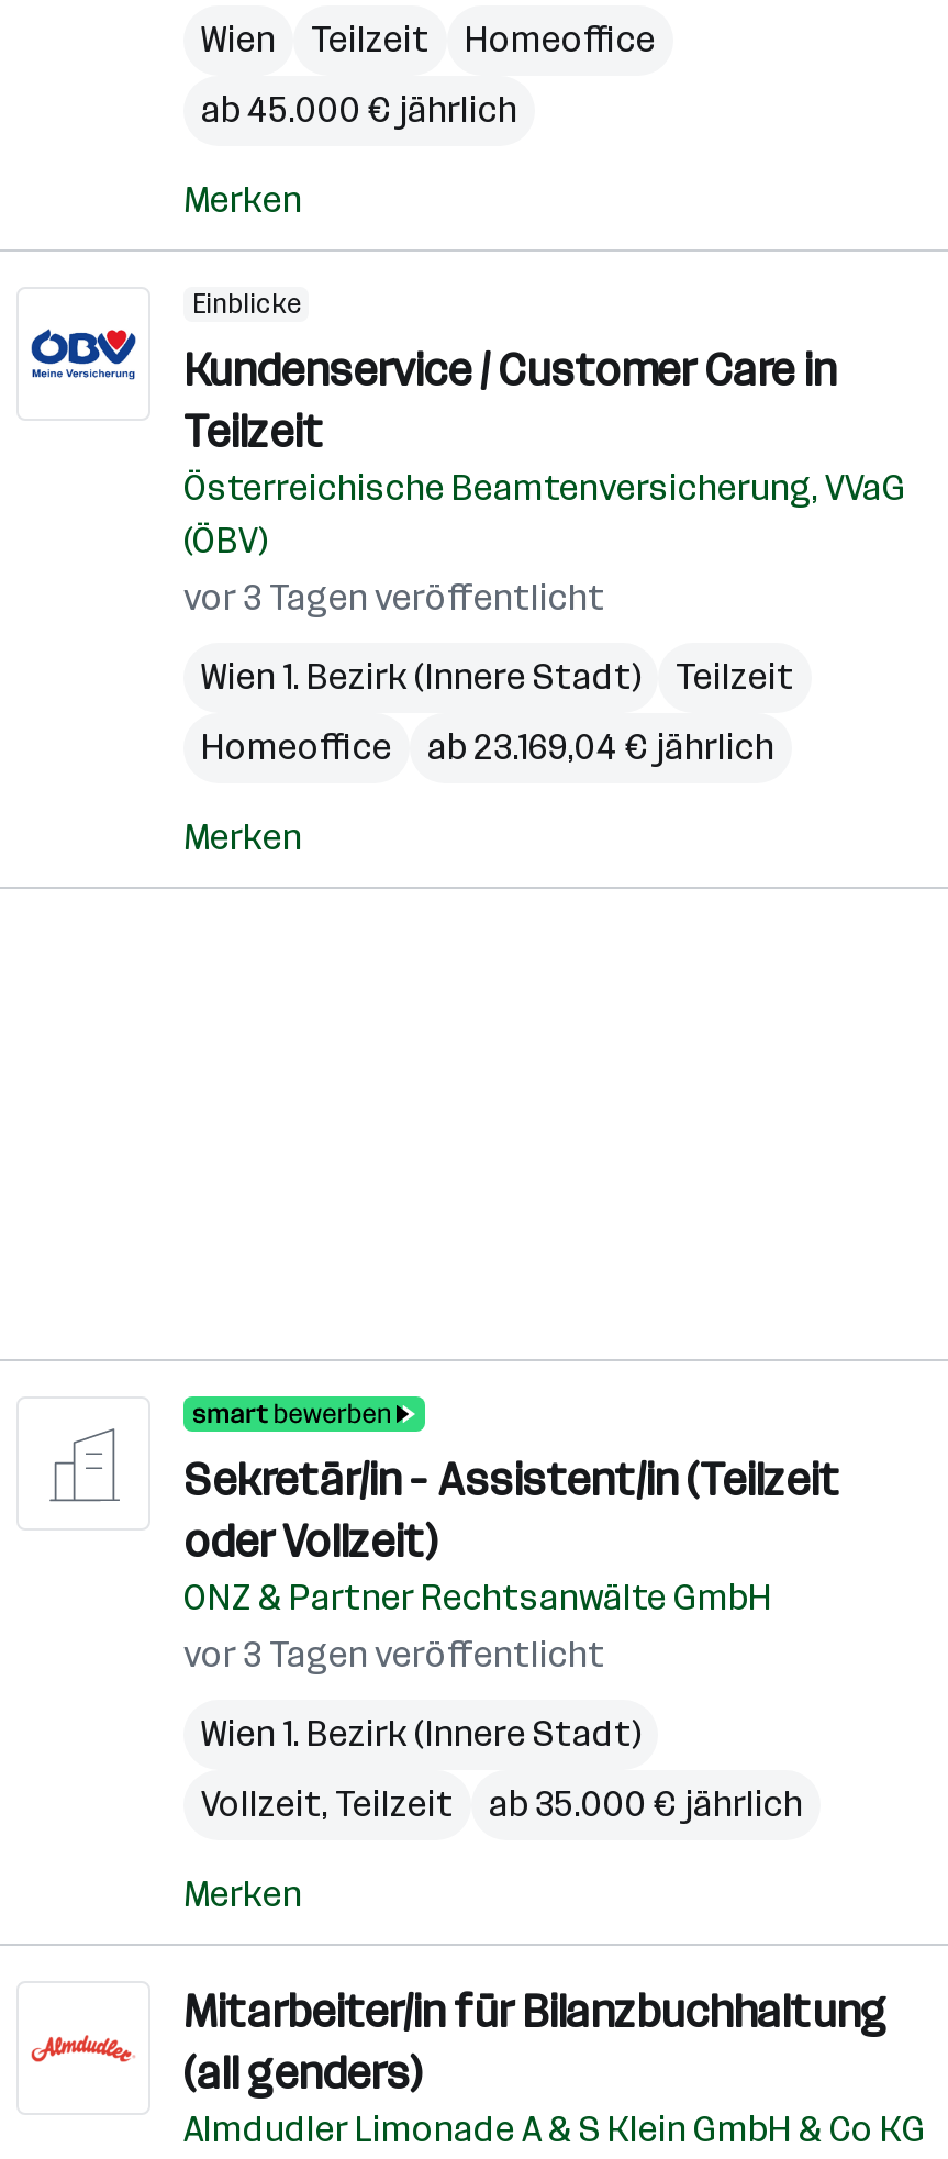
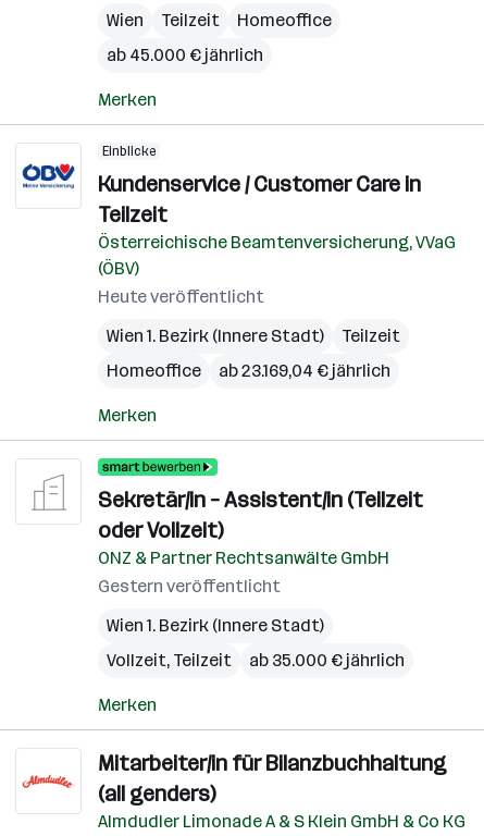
- vor 3 Tagen veröffentlicht
+ Heute veröffentlicht

- vor 3 Tagen veröffentlicht
+ Gestern veröffentlicht
